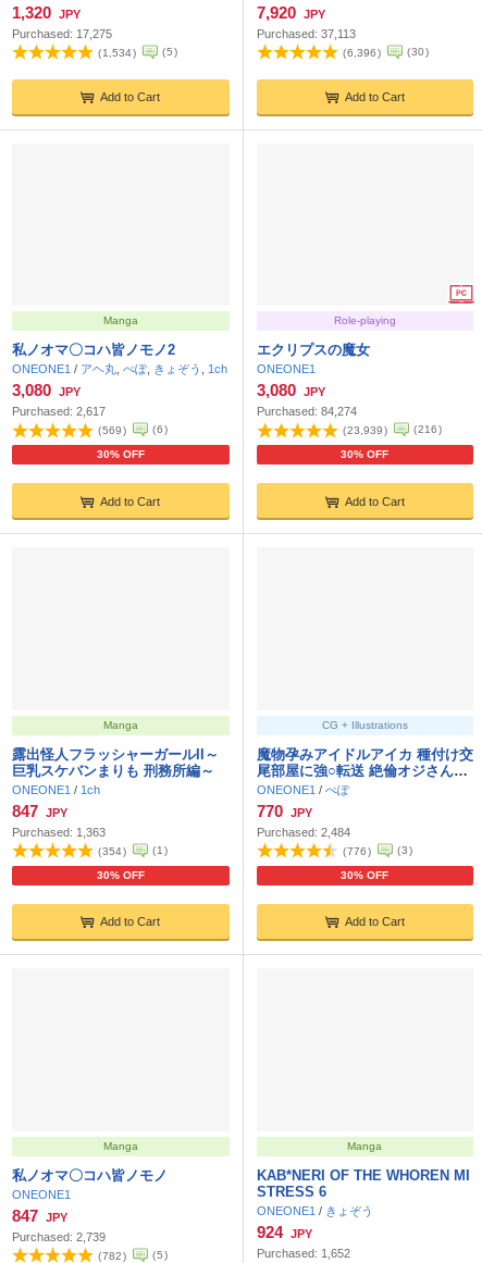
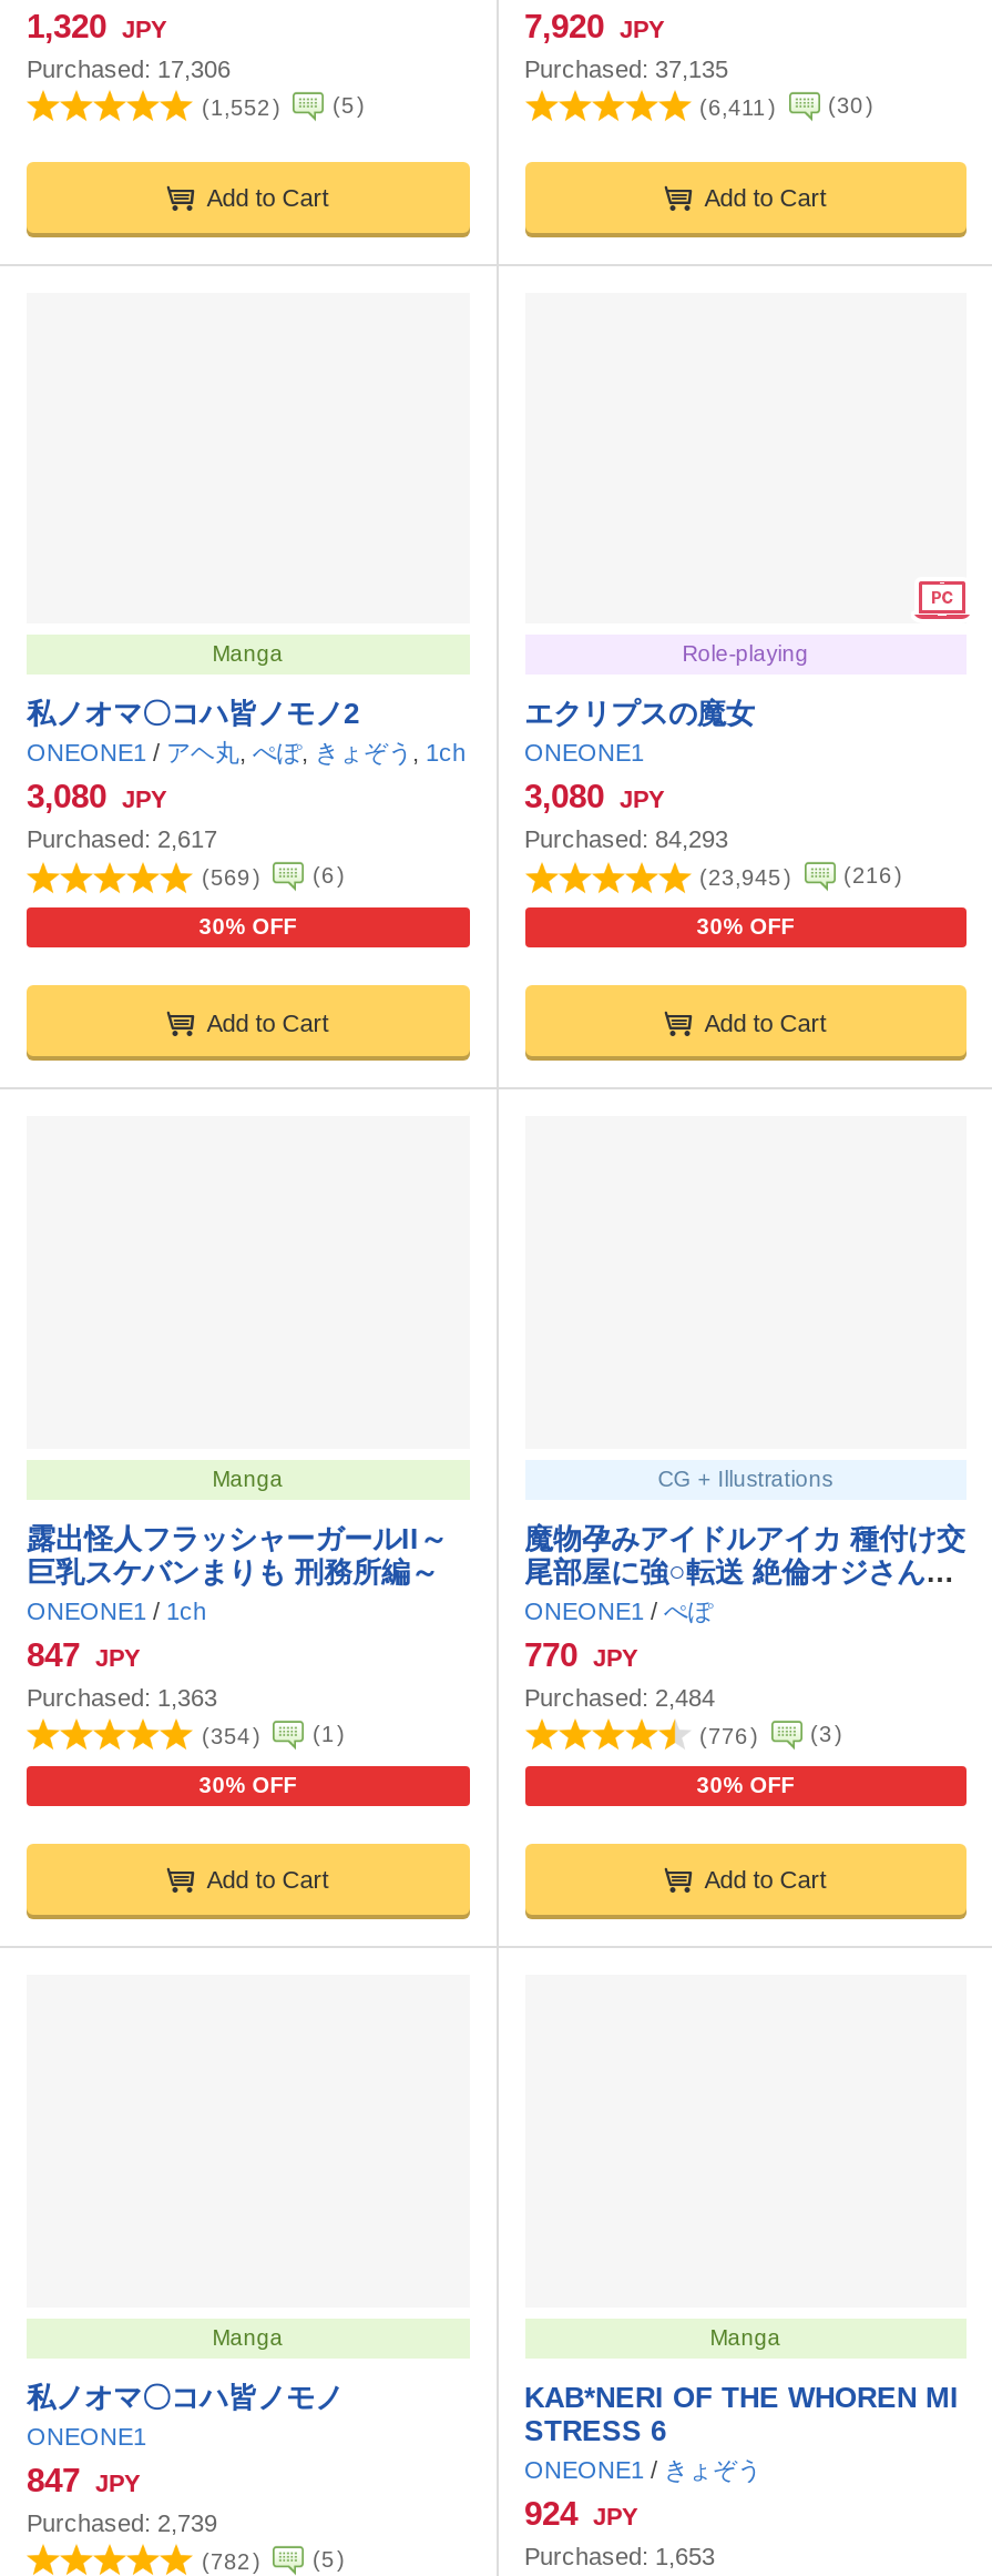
- Purchased: 17,275
+ Purchased: 17,306

- Purchased: 37,113
+ Purchased: 37,135

- (1,534)
+ (1,552)

- (6,396)
+ (6,411)

- Purchased: 84,274
+ Purchased: 84,293

- (23,939)
+ (23,945)

- Purchased: 1,652
+ Purchased: 1,653
